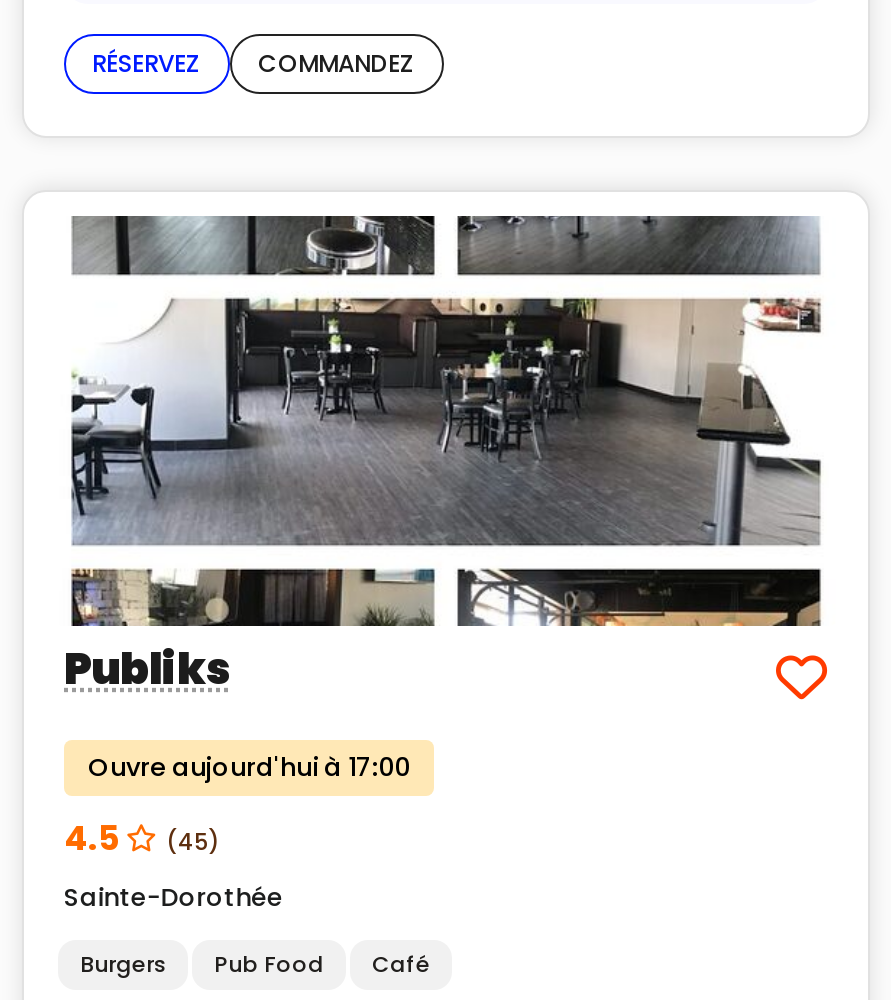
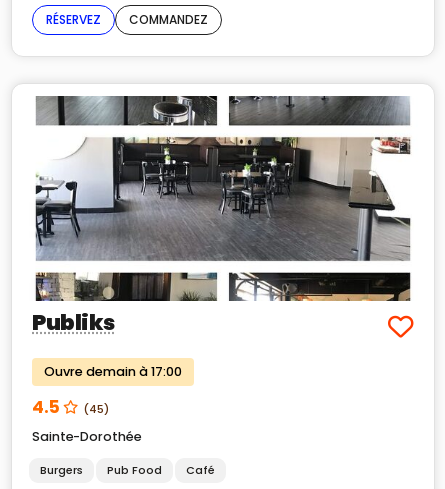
- Ouvre aujourd'hui à 17:00
+ Ouvre demain à 17:00
